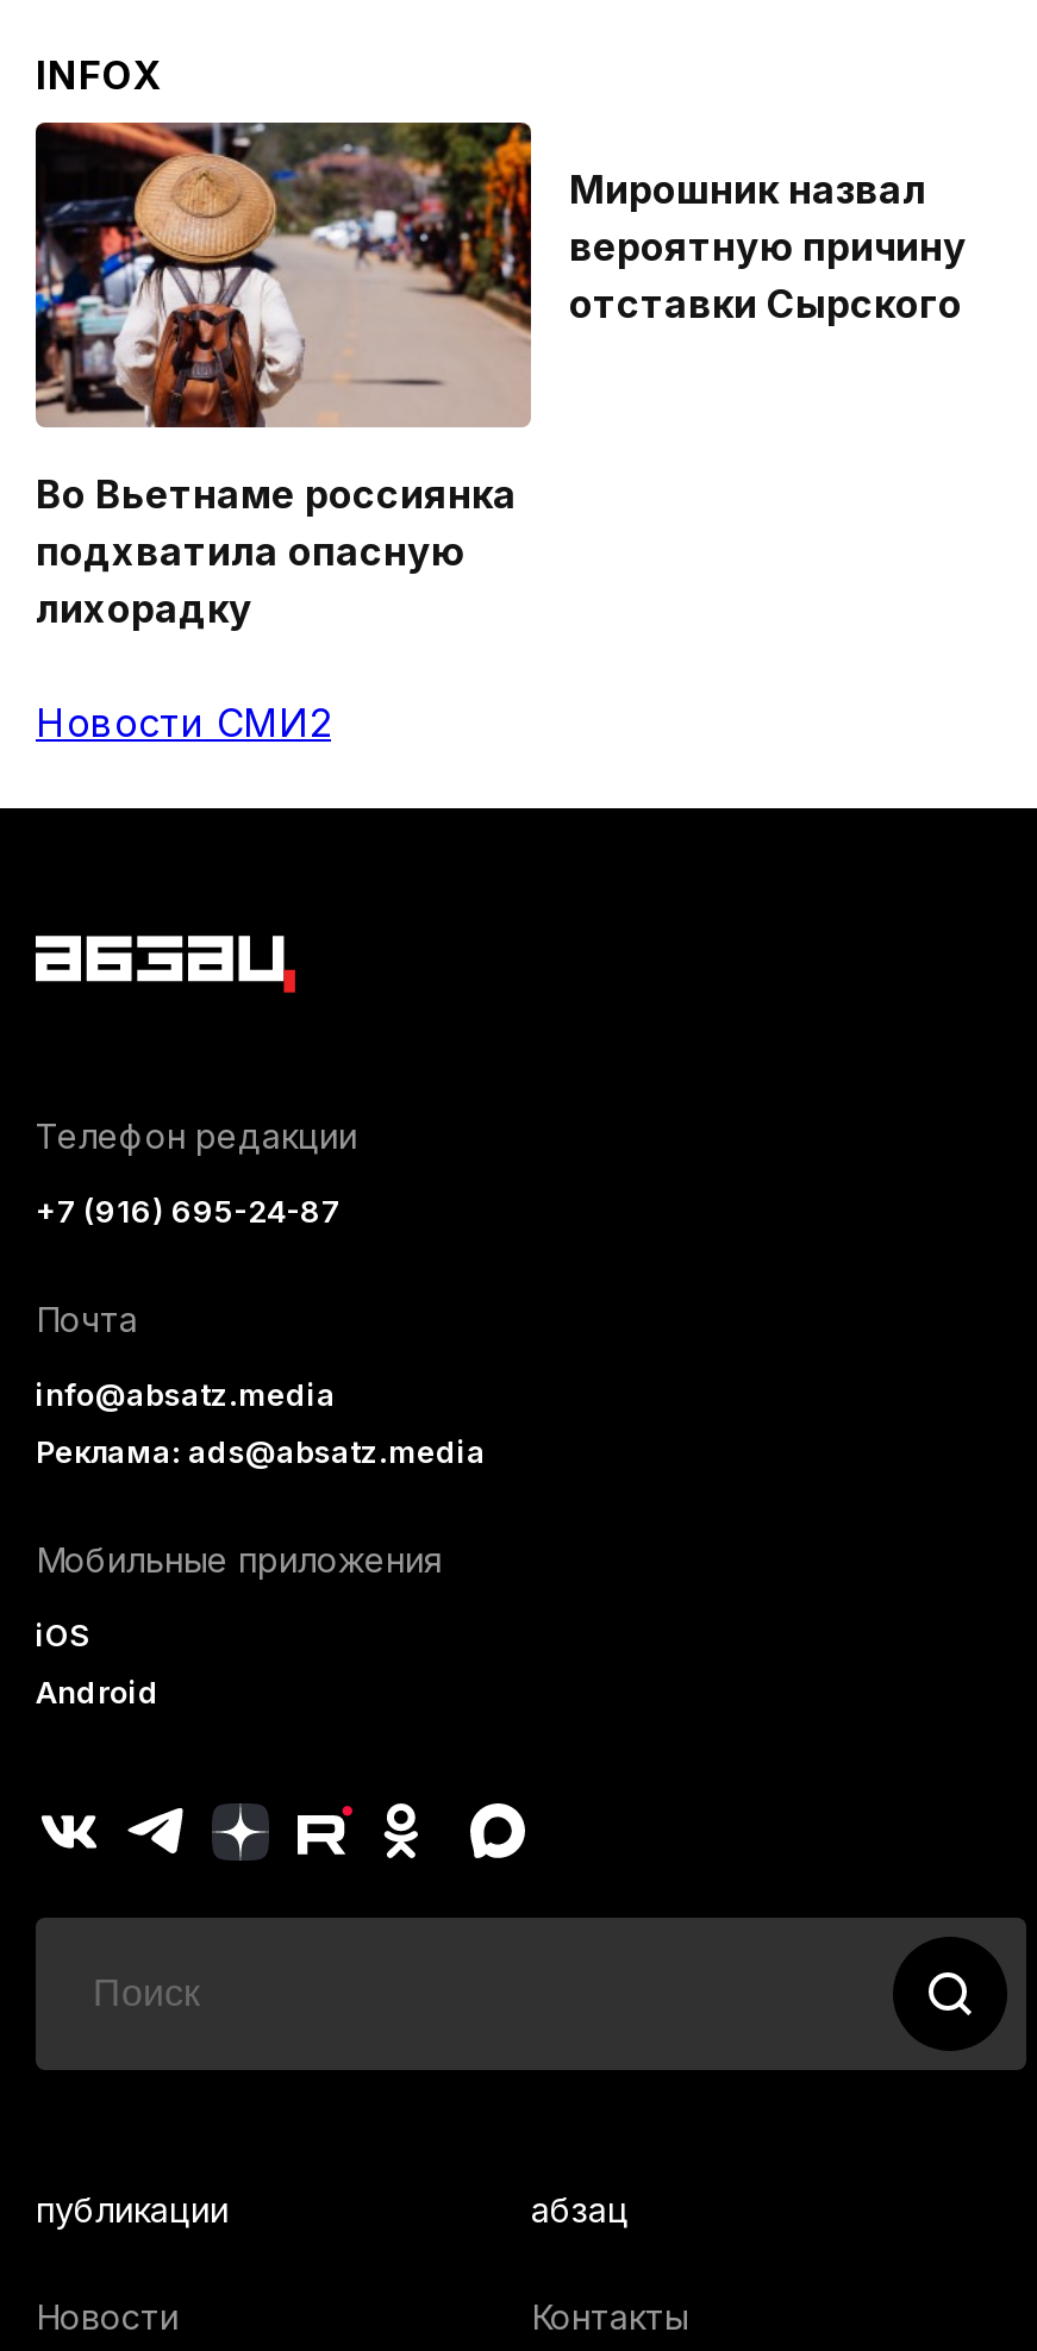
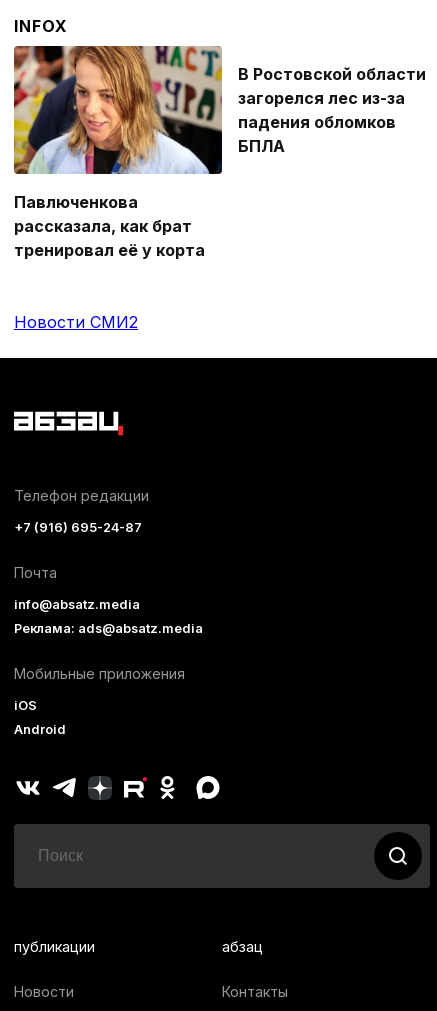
- [image]
- Мирошник назвал
- вероятную причину
- отставки Сырского
+ [image]
+ В Ростовской области
+ загорелся лес из-за
+ падения обломков
+ БПЛА

- Во Вьетнаме россиянка
- подхватила опасную
- лихорадку
+ Павлюченкова
+ рассказала, как брат
+ тренировал её у корта
